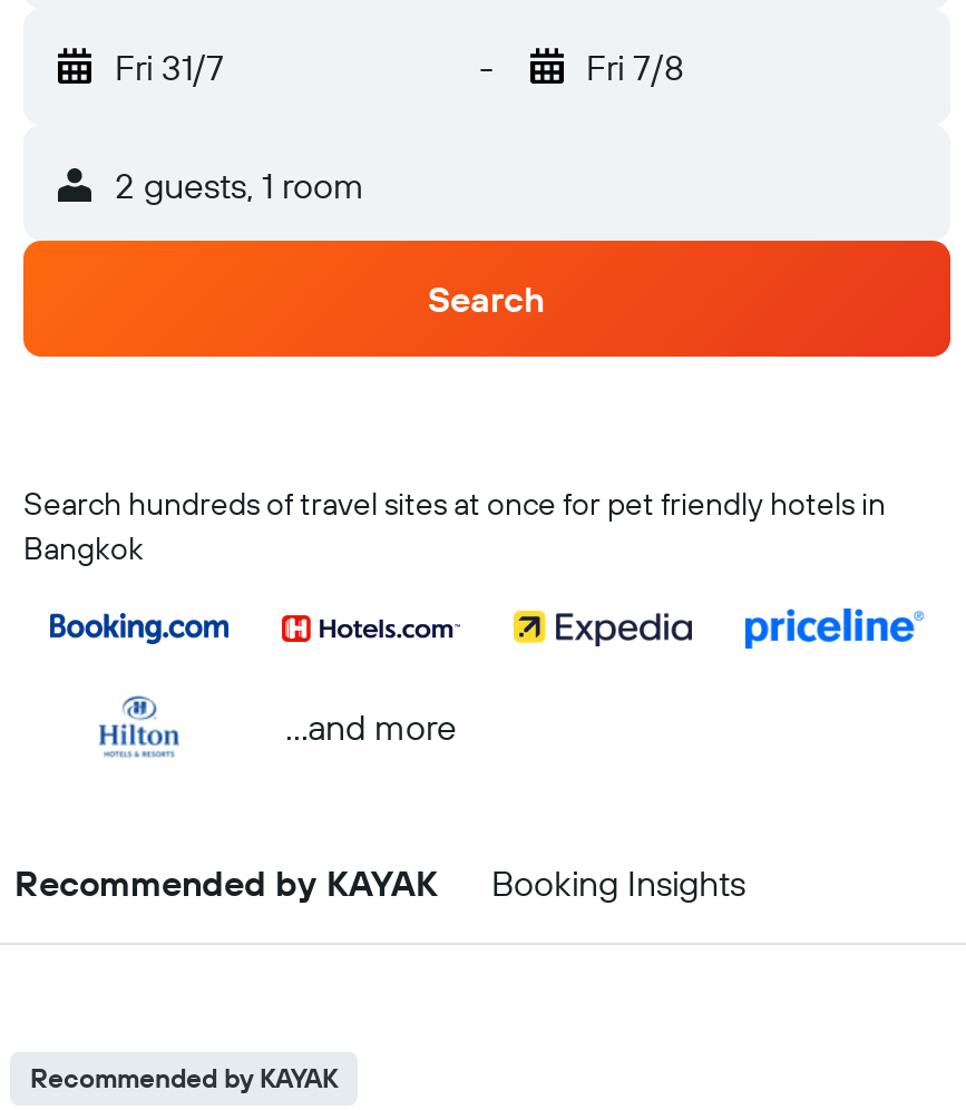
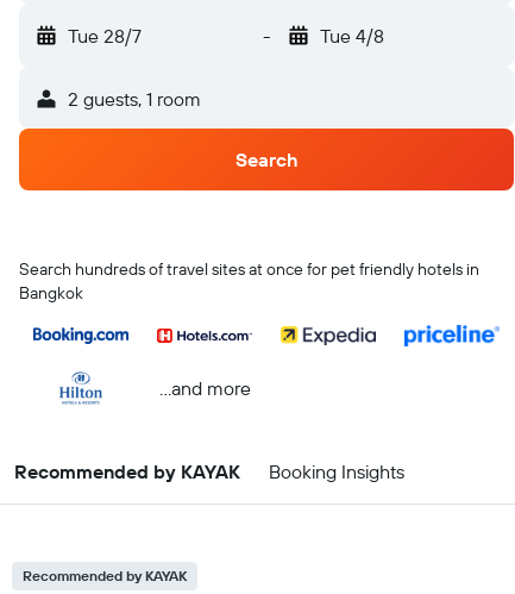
- Fri 31/7
+ Tue 28/7

- Fri 7/8
+ Tue 4/8
